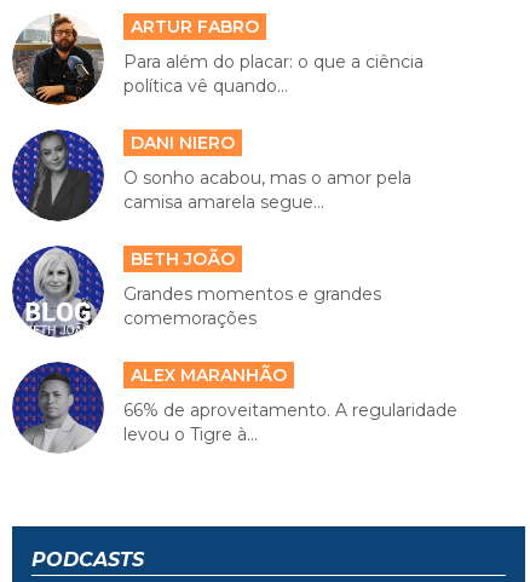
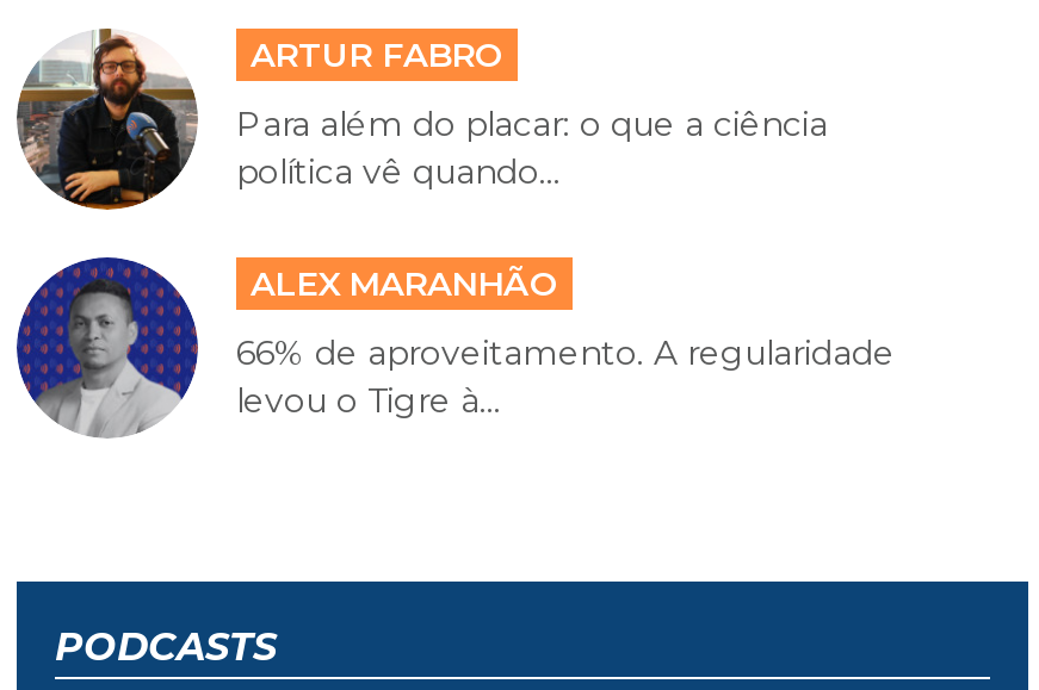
- [image]
- DANI NIERO
- O sonho acabou, mas o amor pela
- camisa amarela segue...
- BETH JOÃO
- Grandes momentos e grandes
- comemorações

- [image]
